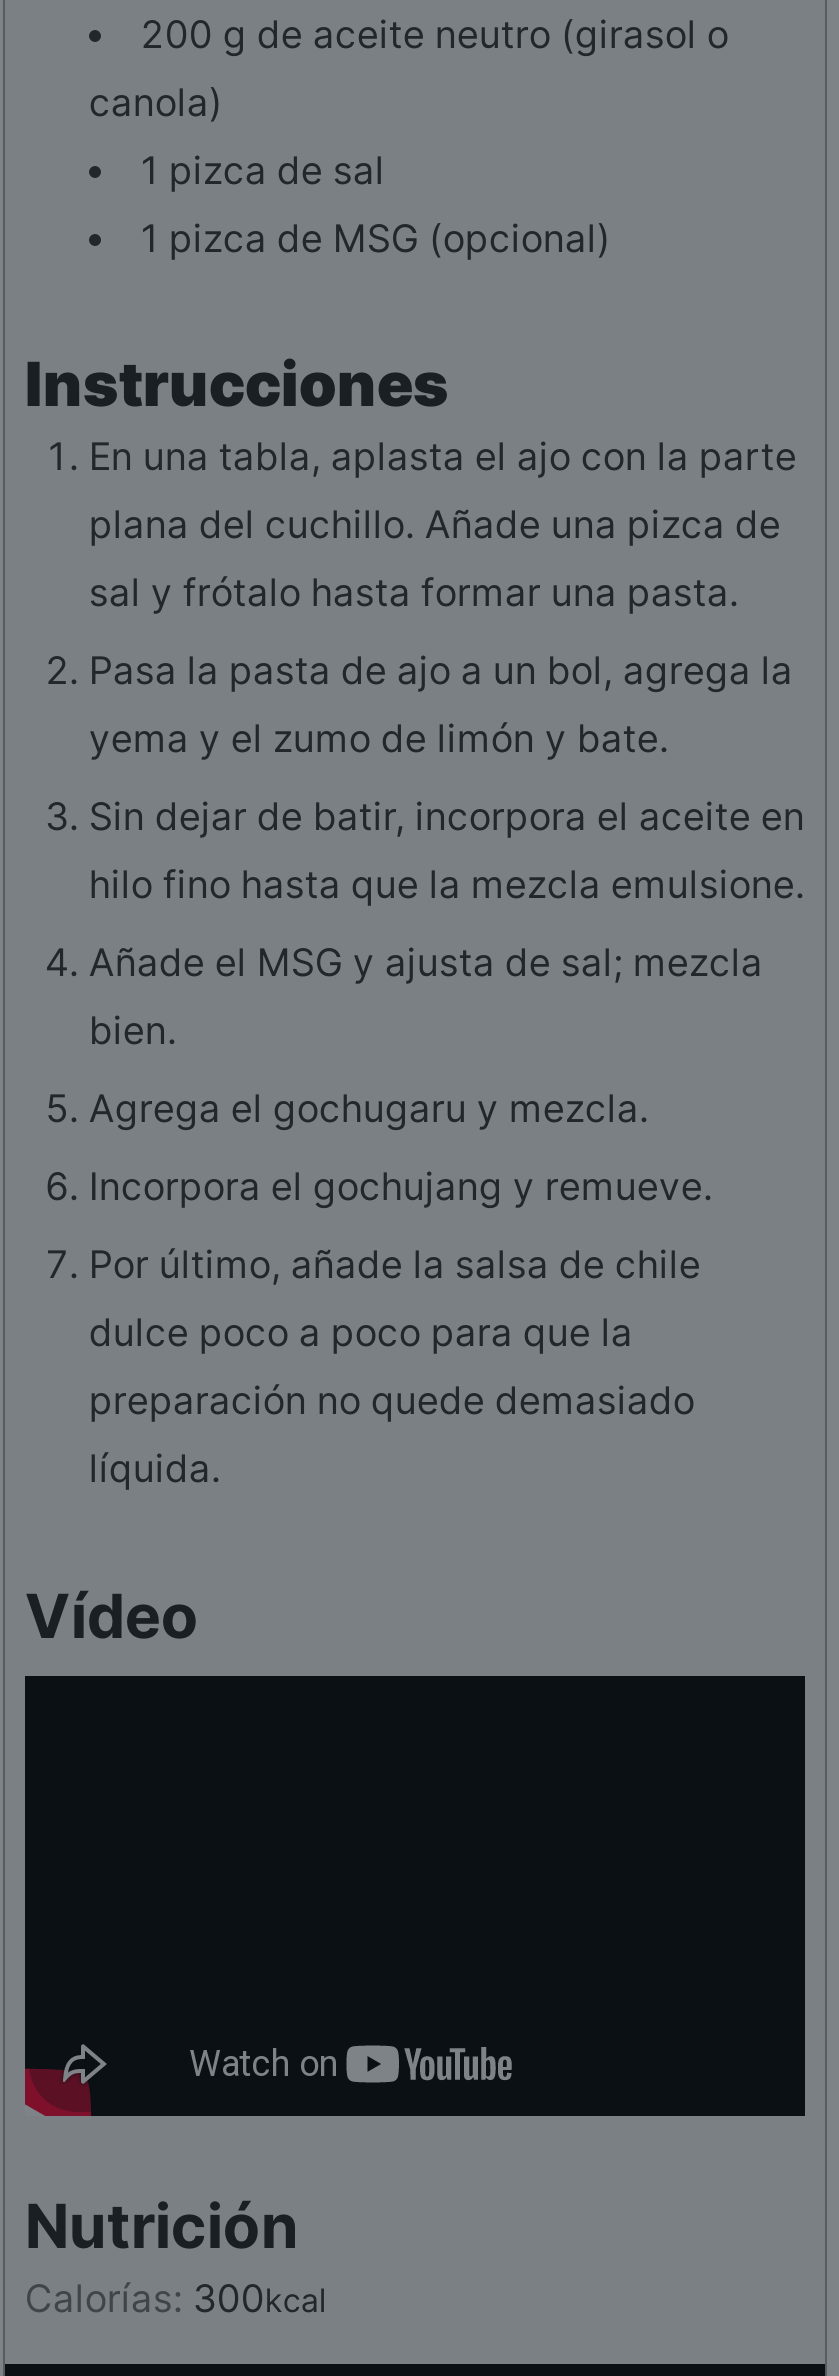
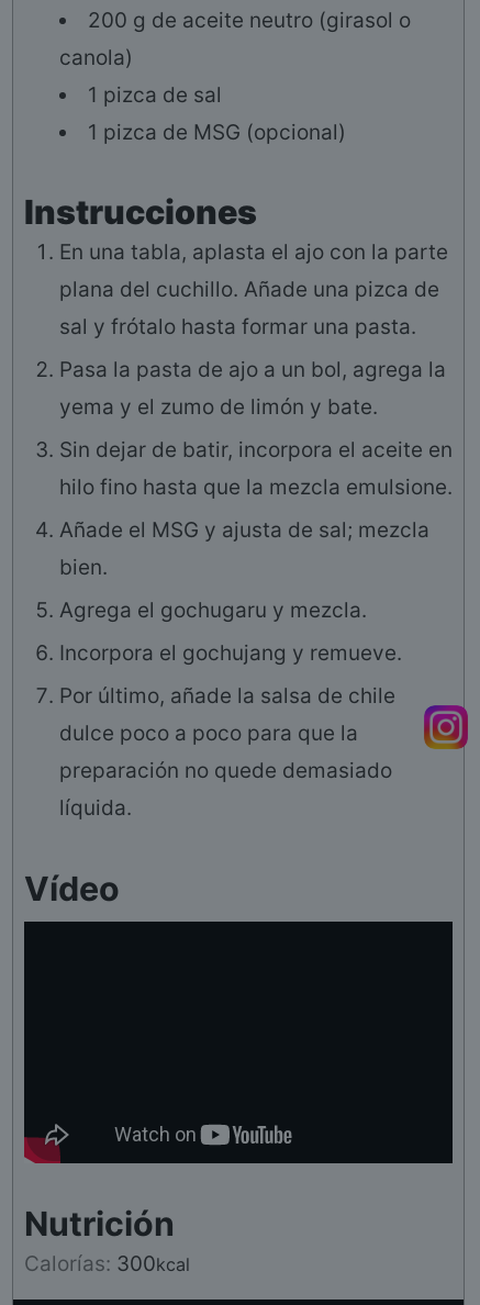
+ [image]
